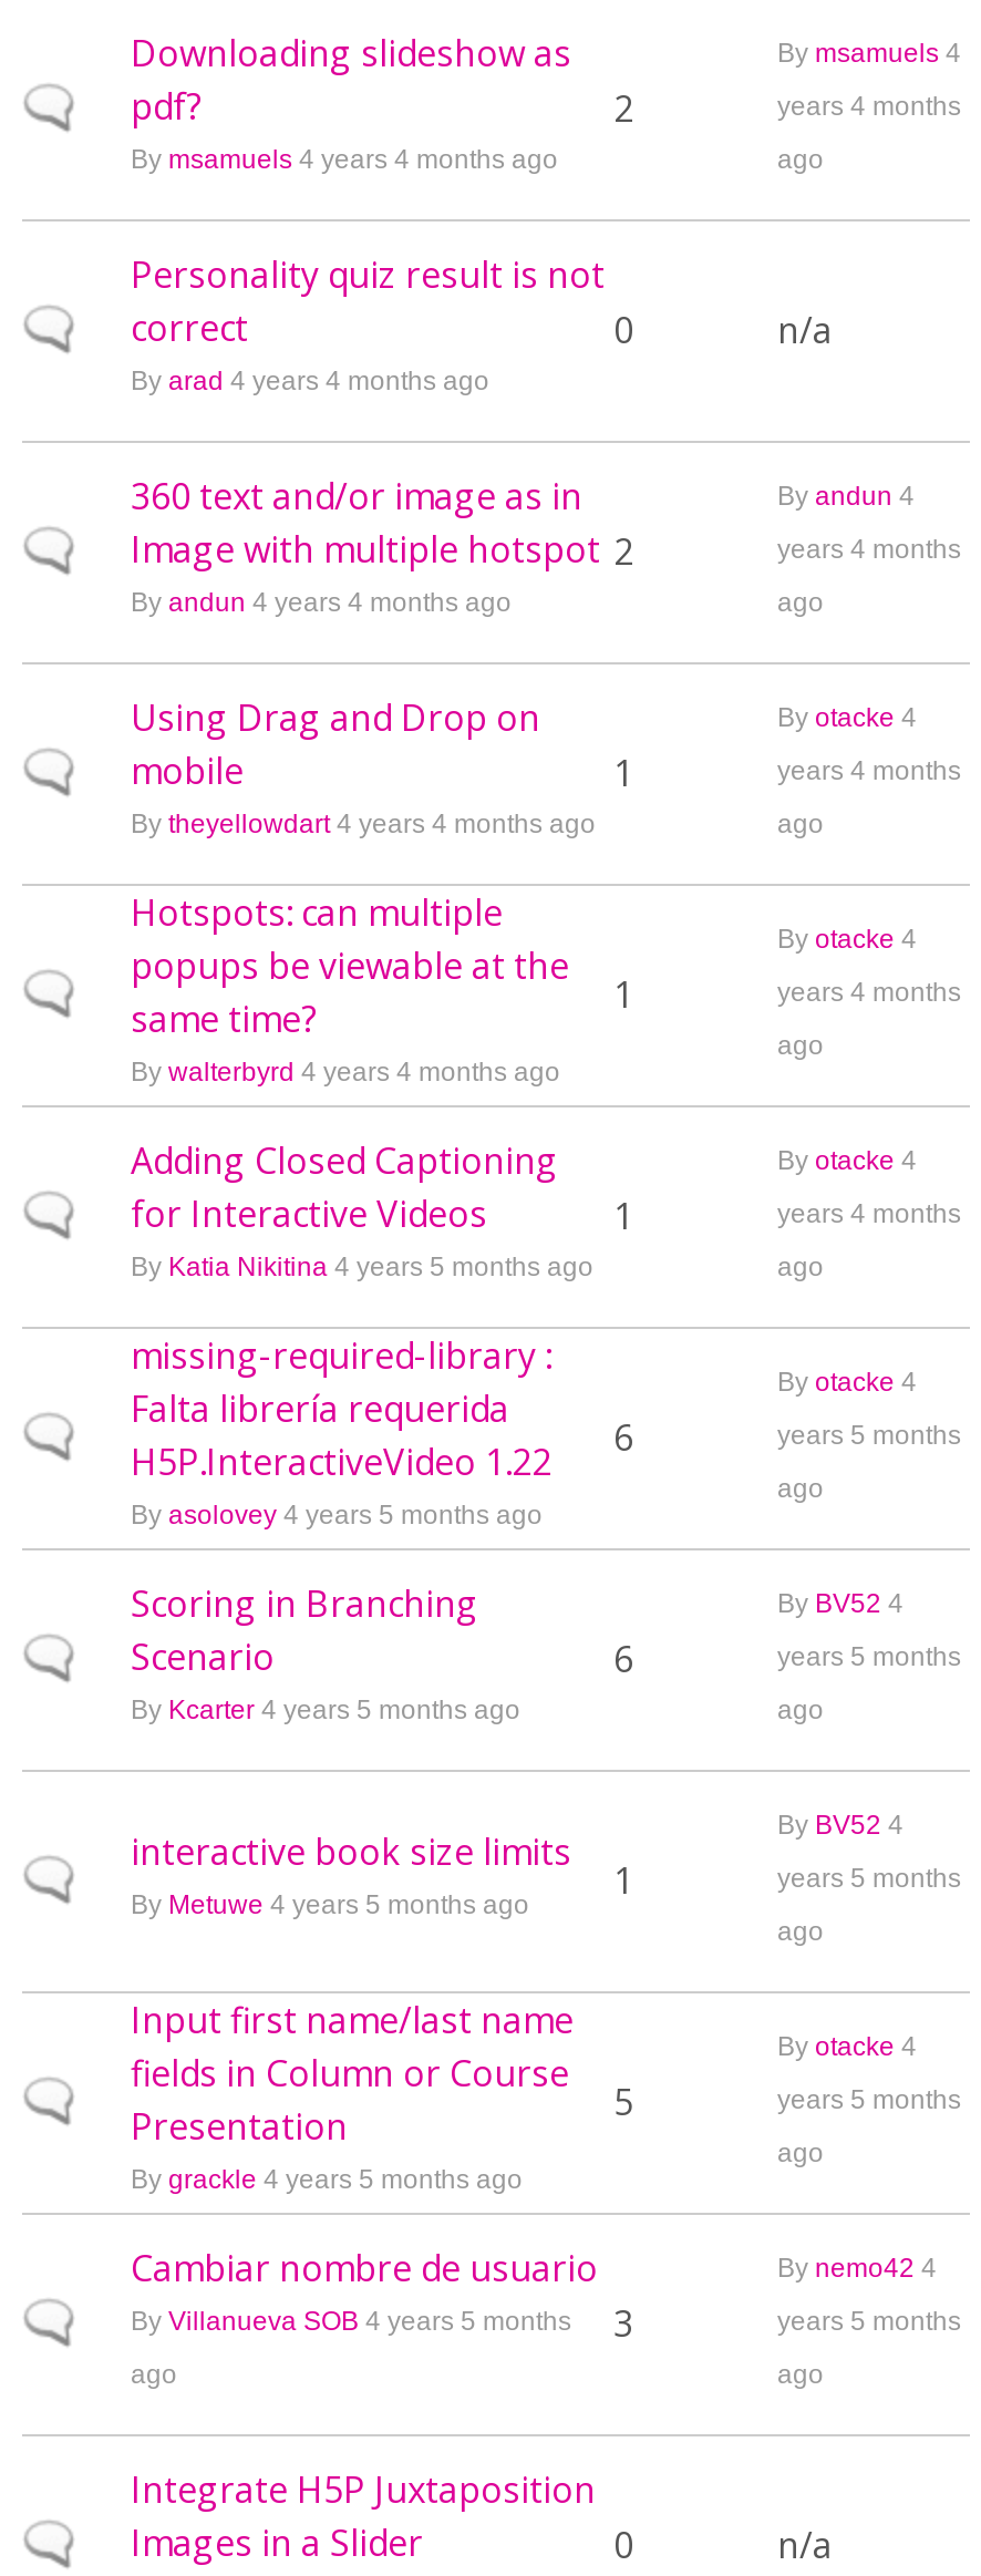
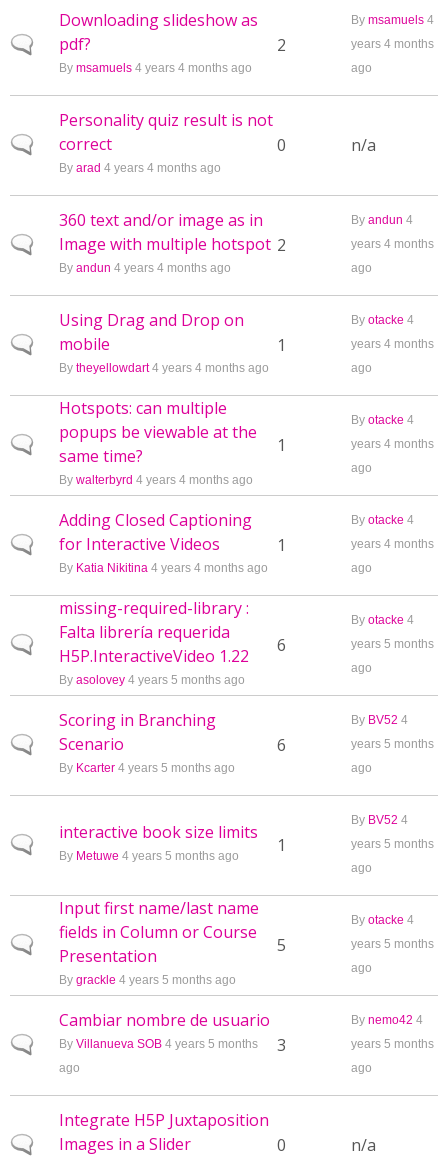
- By Katia Nikitina 4 years 5 months ago
+ By Katia Nikitina 4 years 4 months ago
